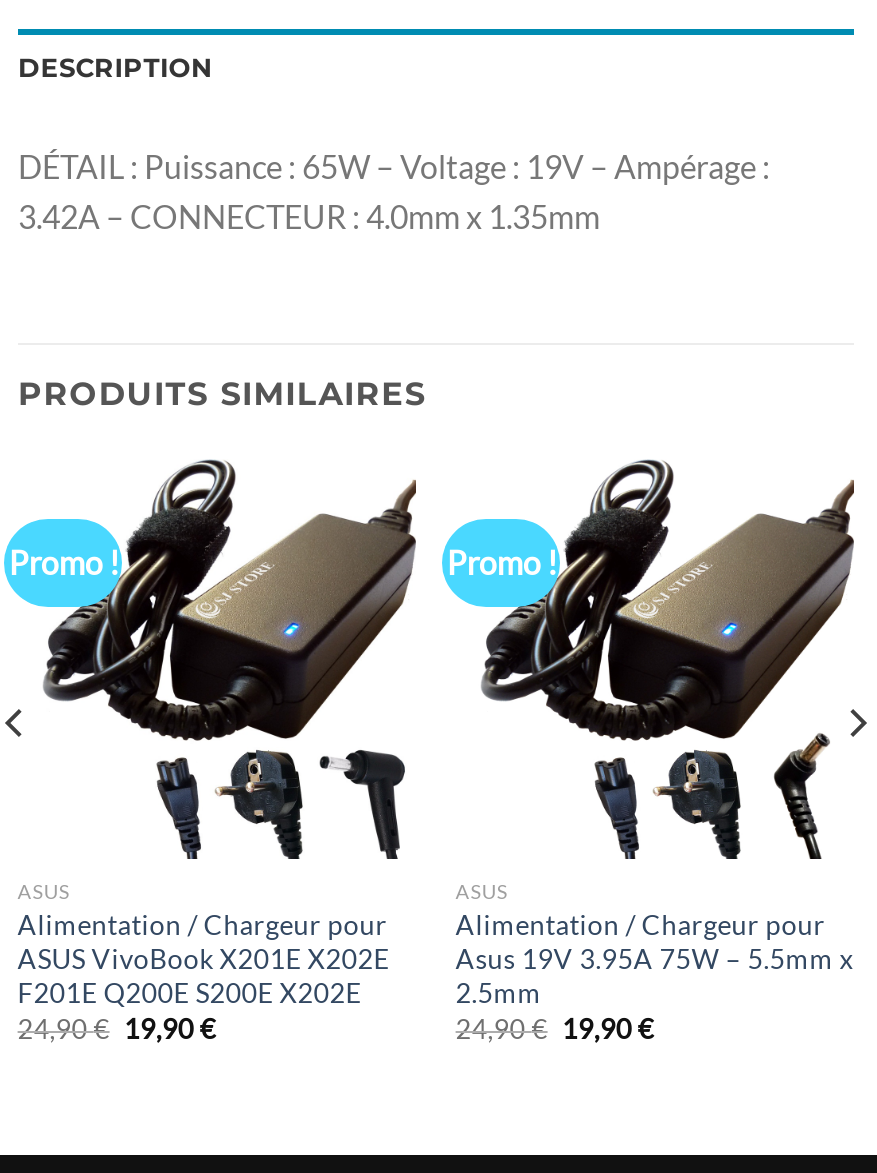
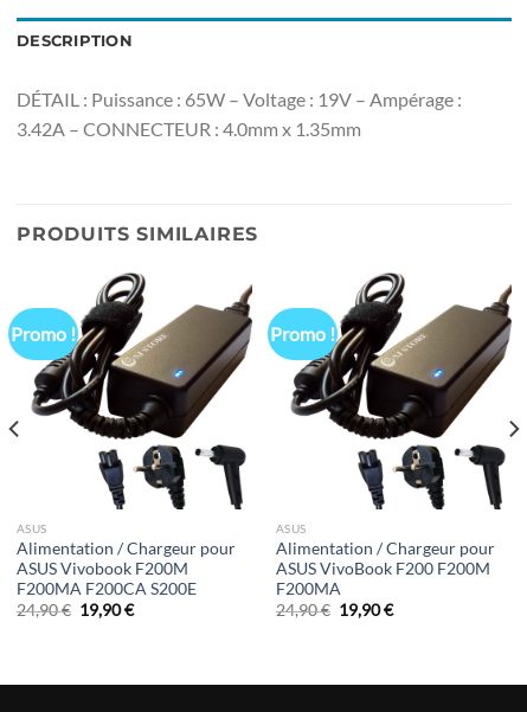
- [image]
+ [image]

- ASUS VivoBook X201E X202E
- F201E Q200E S200E X202E
+ ASUS Vivobook F200M
+ F200MA F200CA S200E

- Asus 19V 3.95A 75W – 5.5mm x
- 2.5mm
+ ASUS VivoBook F200 F200M
+ F200MA
